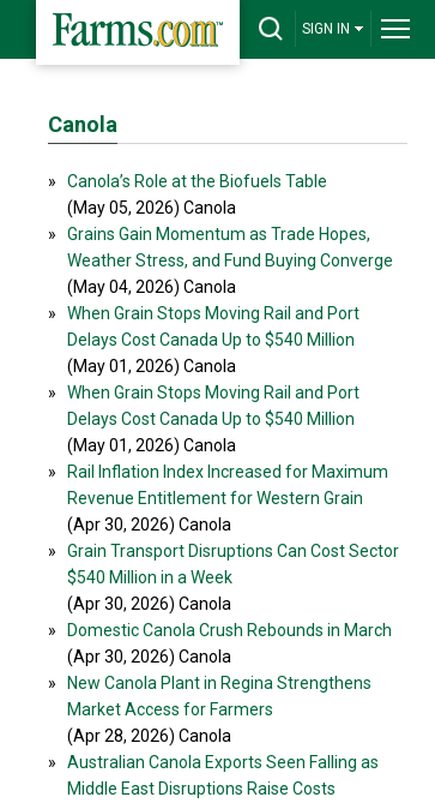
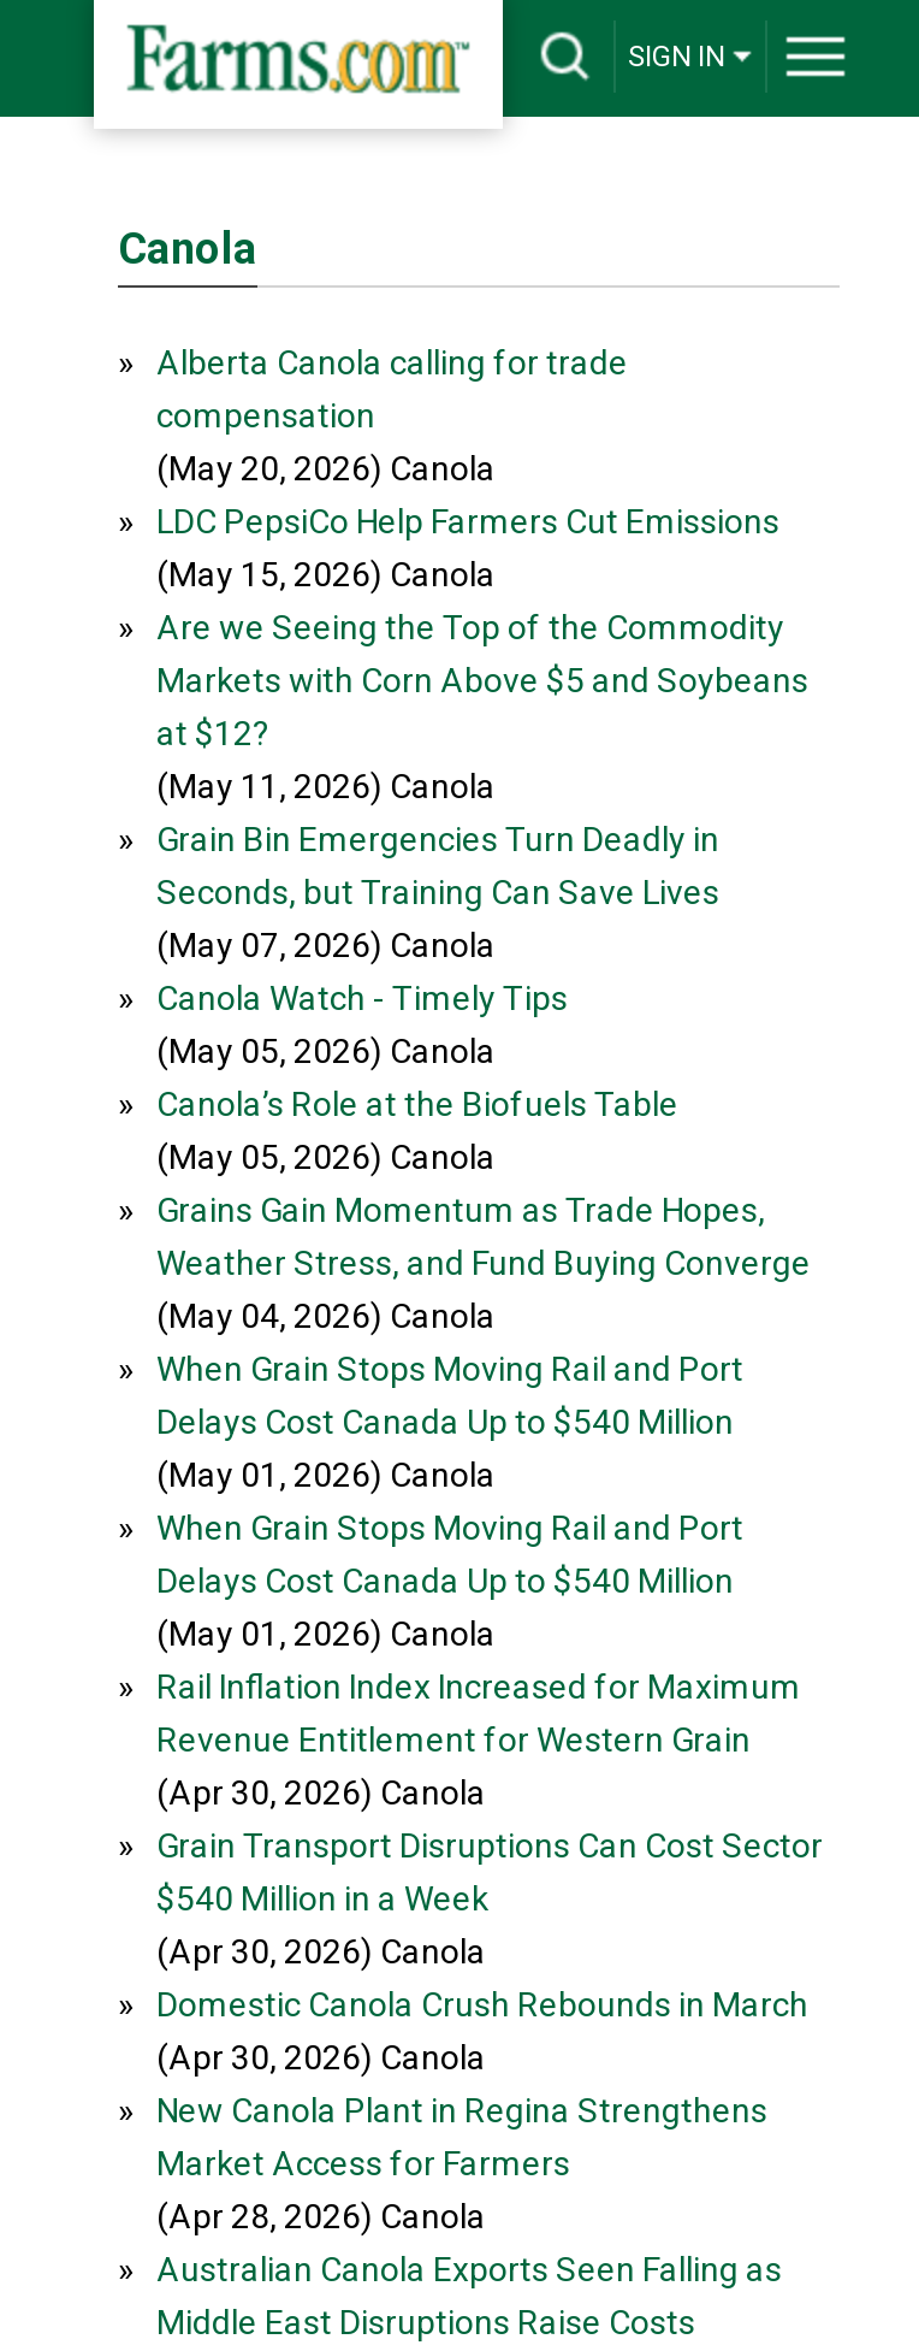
+ » Alberta Canola calling for trade
+ compensation
+ (May 20, 2026) Canola
+ » LDC PepsiCo Help Farmers Cut Emissions
+ (May 15, 2026) Canola
+ » Are we Seeing the Top of the Commodity
+ Markets with Corn Above $5 and Soybeans
+ at $12?
+ (May 11, 2026) Canola
+ » Grain Bin Emergencies Turn Deadly in
+ Seconds, but Training Can Save Lives
+ (May 07, 2026) Canola
+ » Canola Watch - Timely Tips
+ (May 05, 2026) Canola
